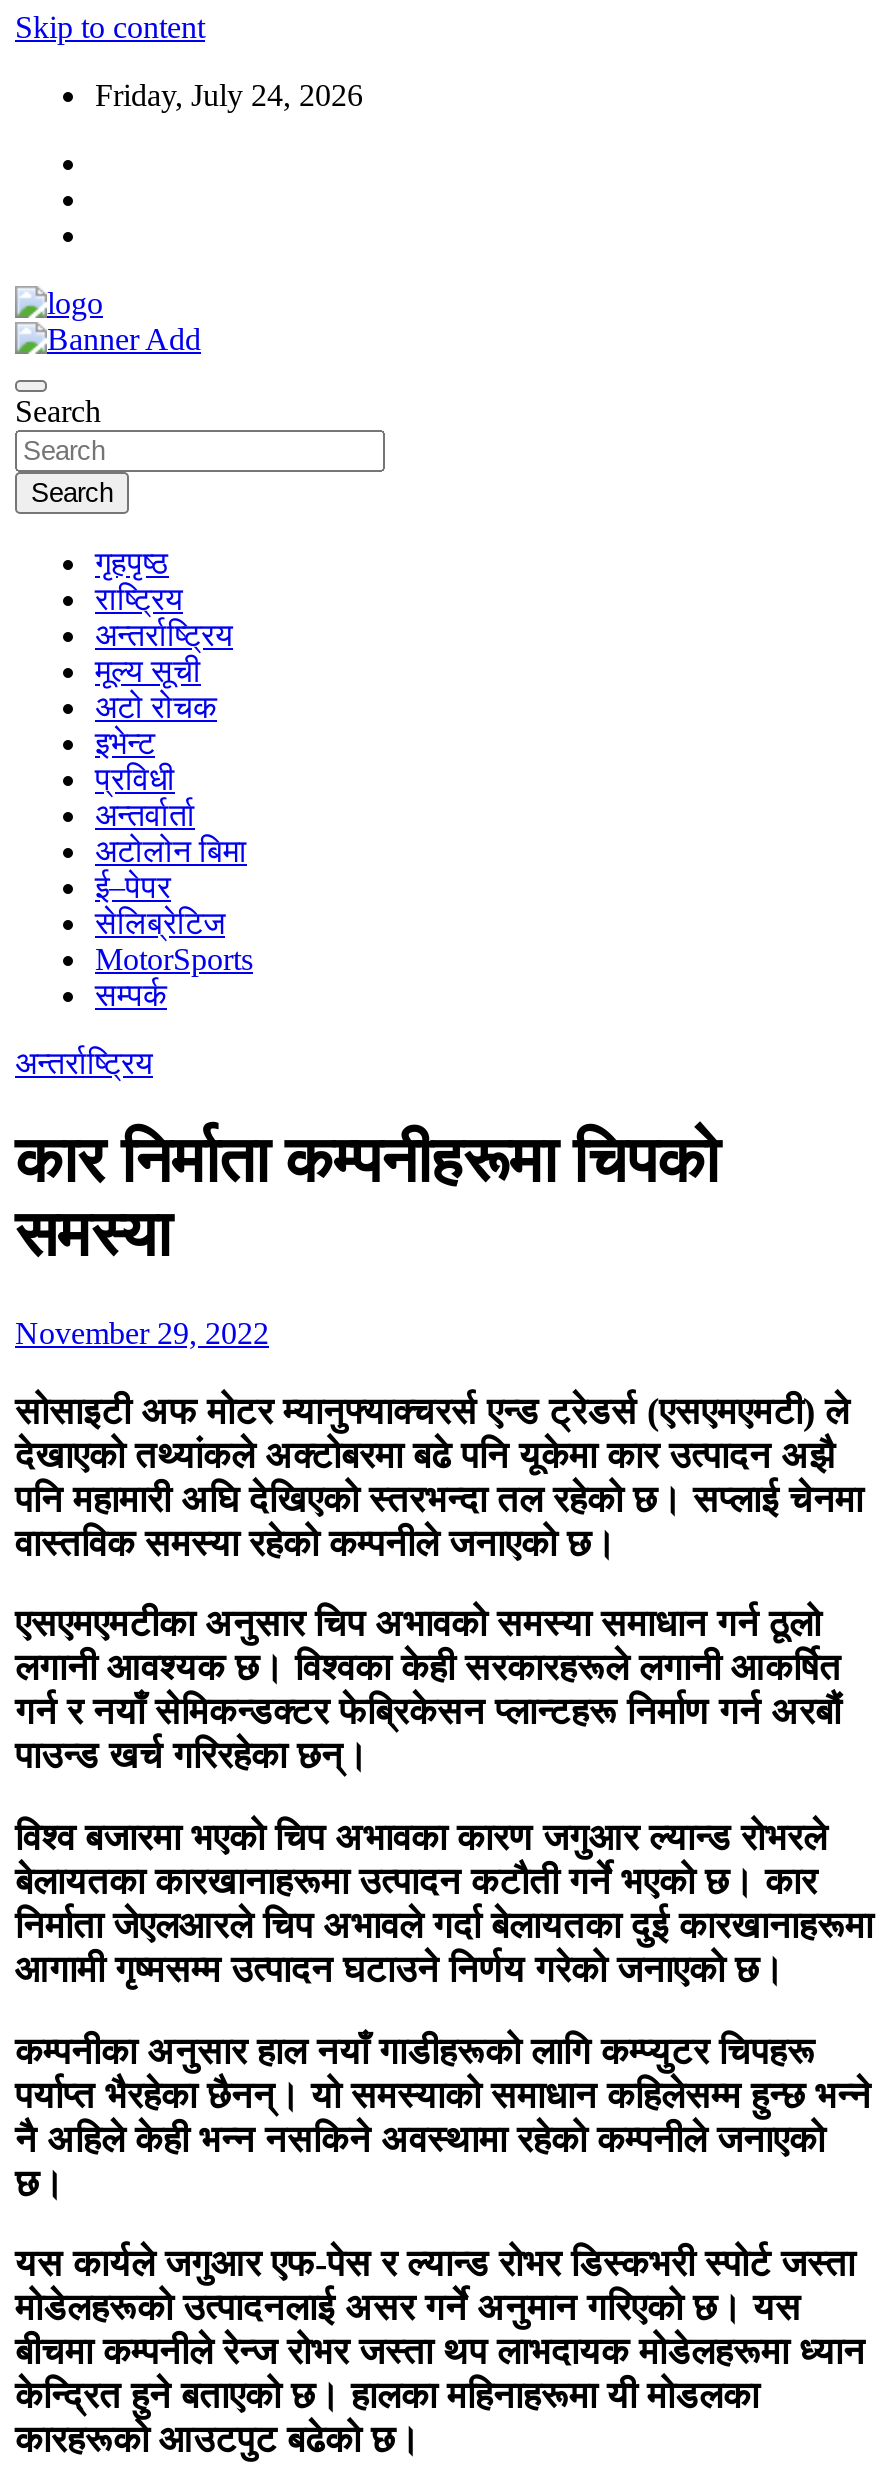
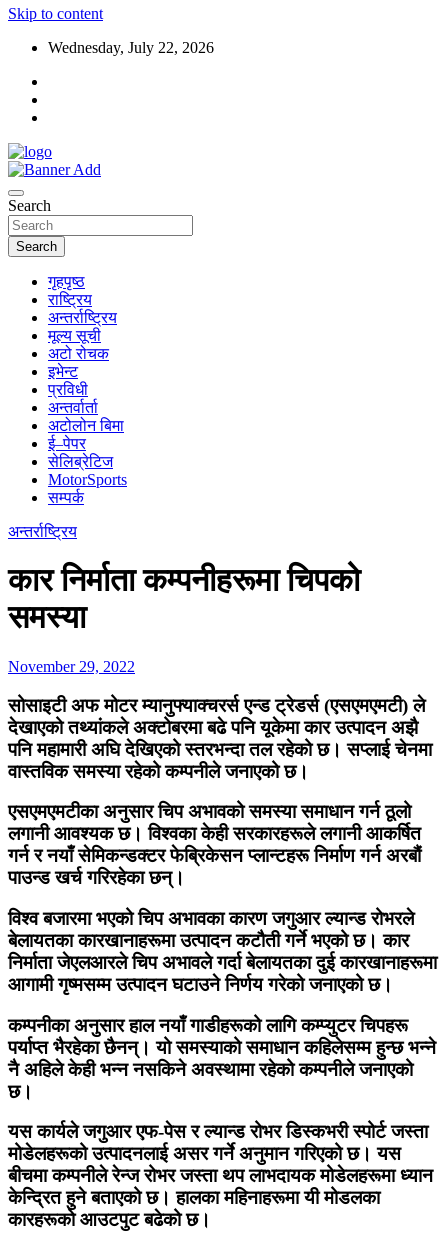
- Friday, July 24, 2026
+ Wednesday, July 22, 2026
